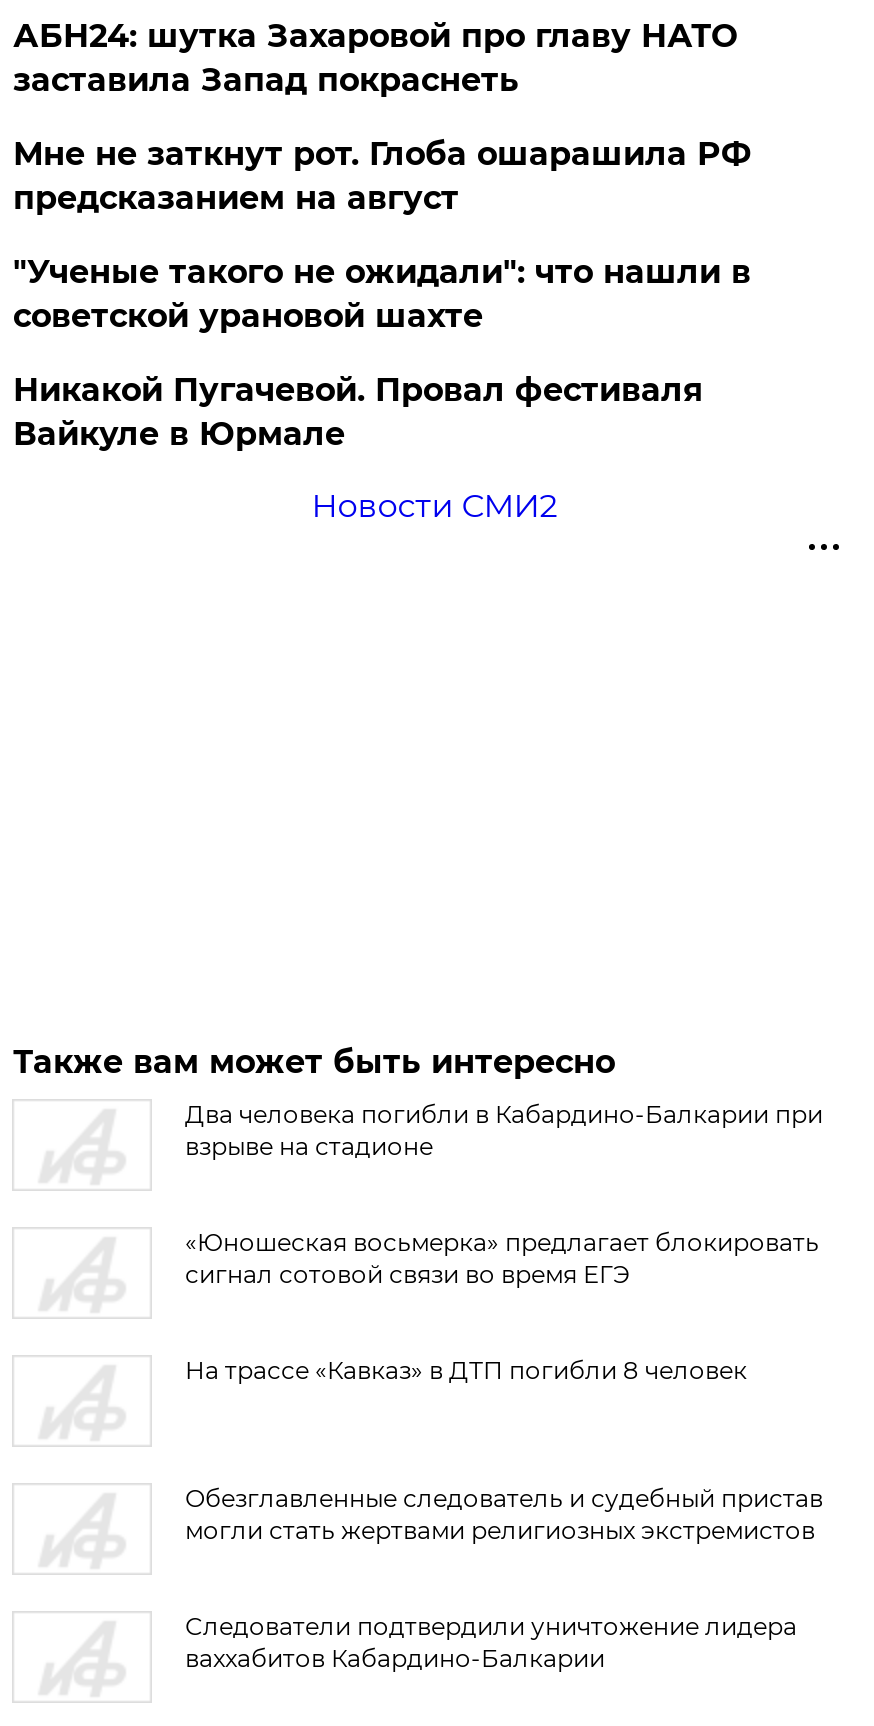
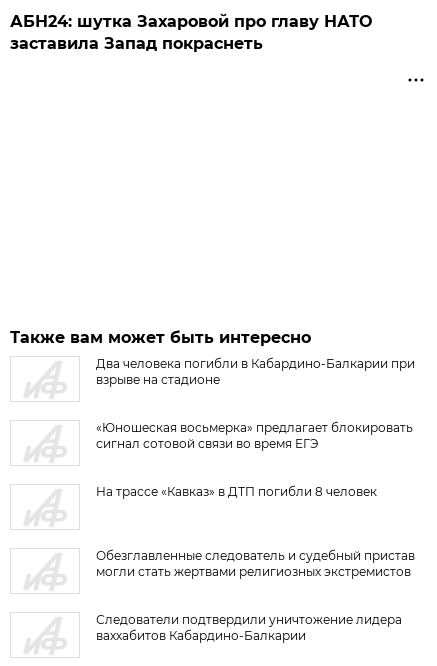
- Мне не заткнут рот. Глоба ошарашила РФ
- предсказанием на август
- "Ученые такого не ожидали": что нашли в
- советской урановой шахте
- Никакой Пугачевой. Провал фестиваля
- Вайкуле в Юрмале
- Новости СМИ2
